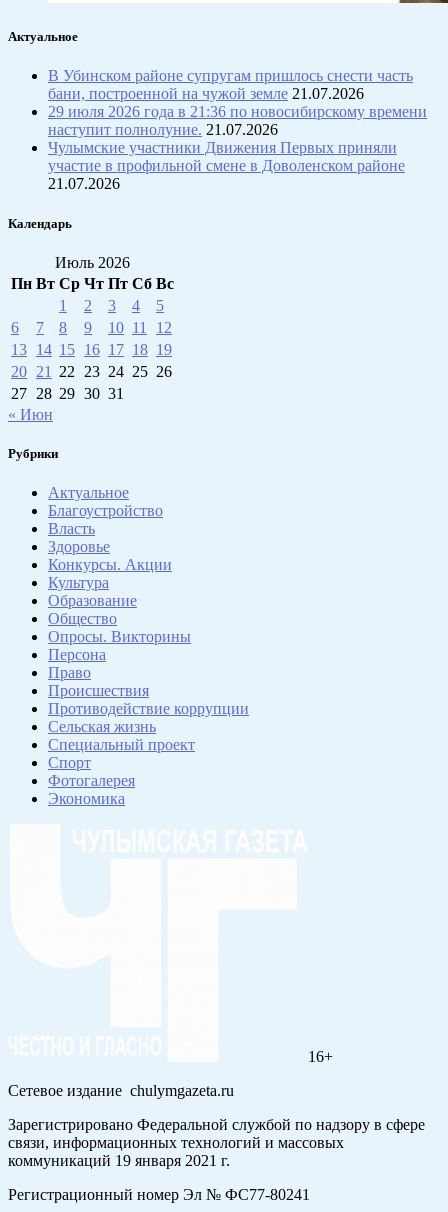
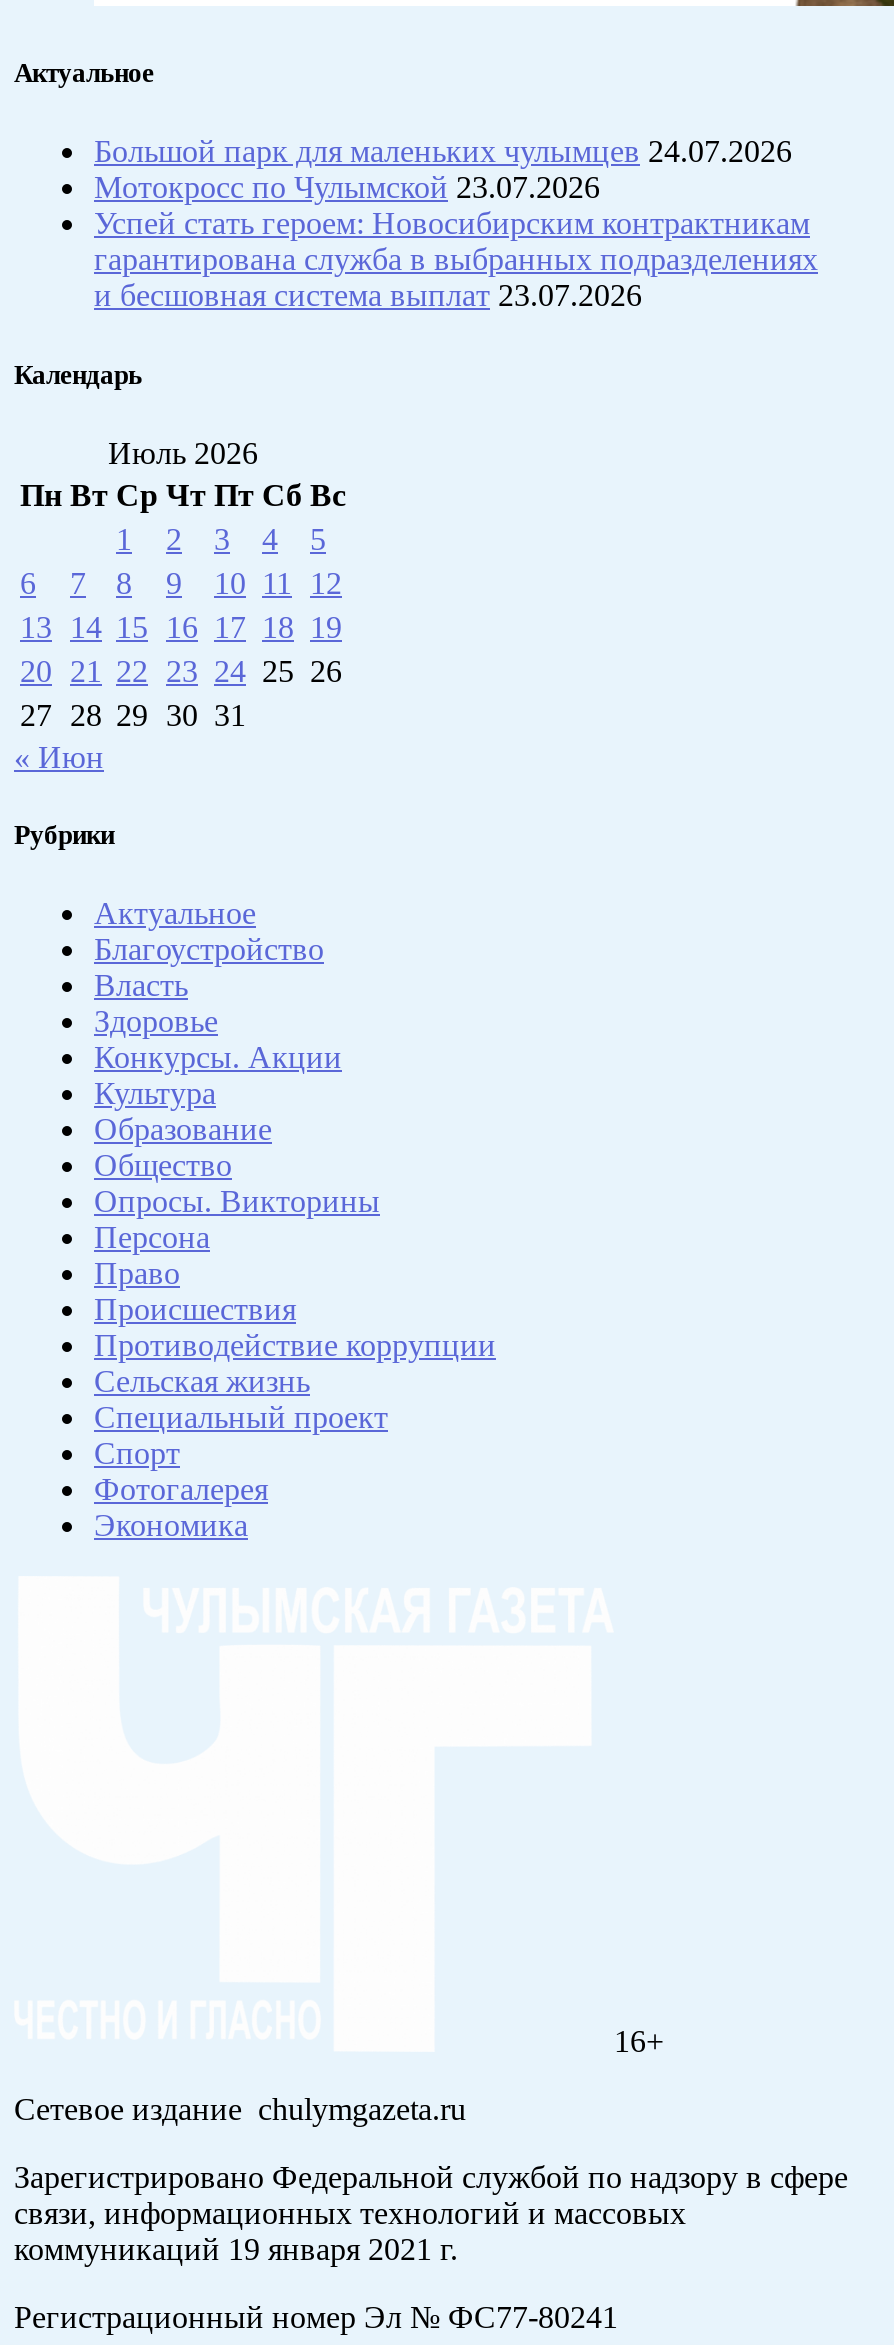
- В Убинском районе супругам пришлось снести часть
- бани, построенной на чужой земле 21.07.2026
- 29 июля 2026 года в 21:36 по новосибирскому времени
- наступит полнолуние. 21.07.2026
- Чулымские участники Движения Первых приняли
- участие в профильной смене в Доволенском районе
- 21.07.2026
+ Большой парк для маленьких чулымцев 24.07.2026
+ Мотокросс по Чулымской 23.07.2026
+ Успей стать героем: Новосибирским контрактникам
+ гарантирована служба в выбранных подразделениях
+ и бесшовная система выплат 23.07.2026
